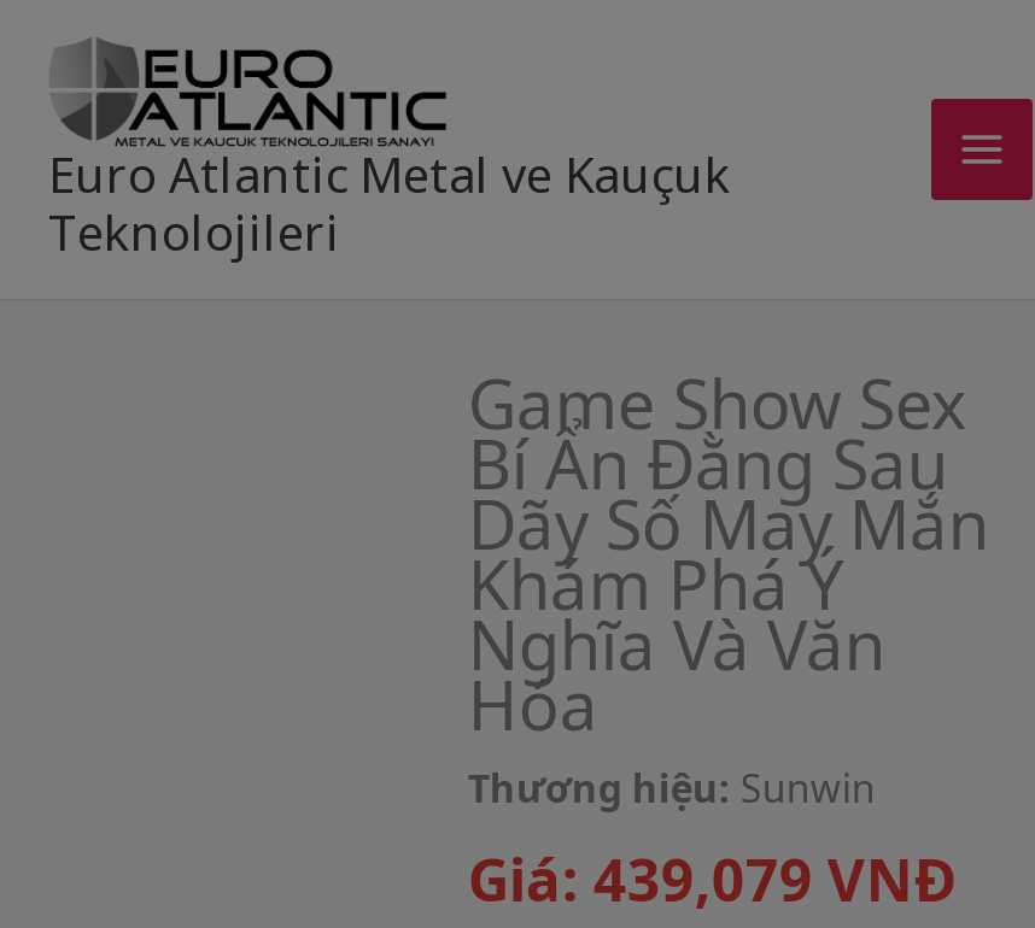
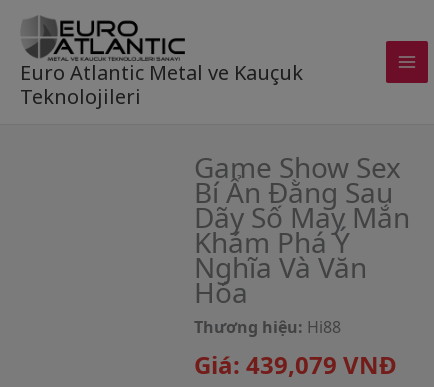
- Thương hiệu: Sunwin
+ Thương hiệu: Hi88
